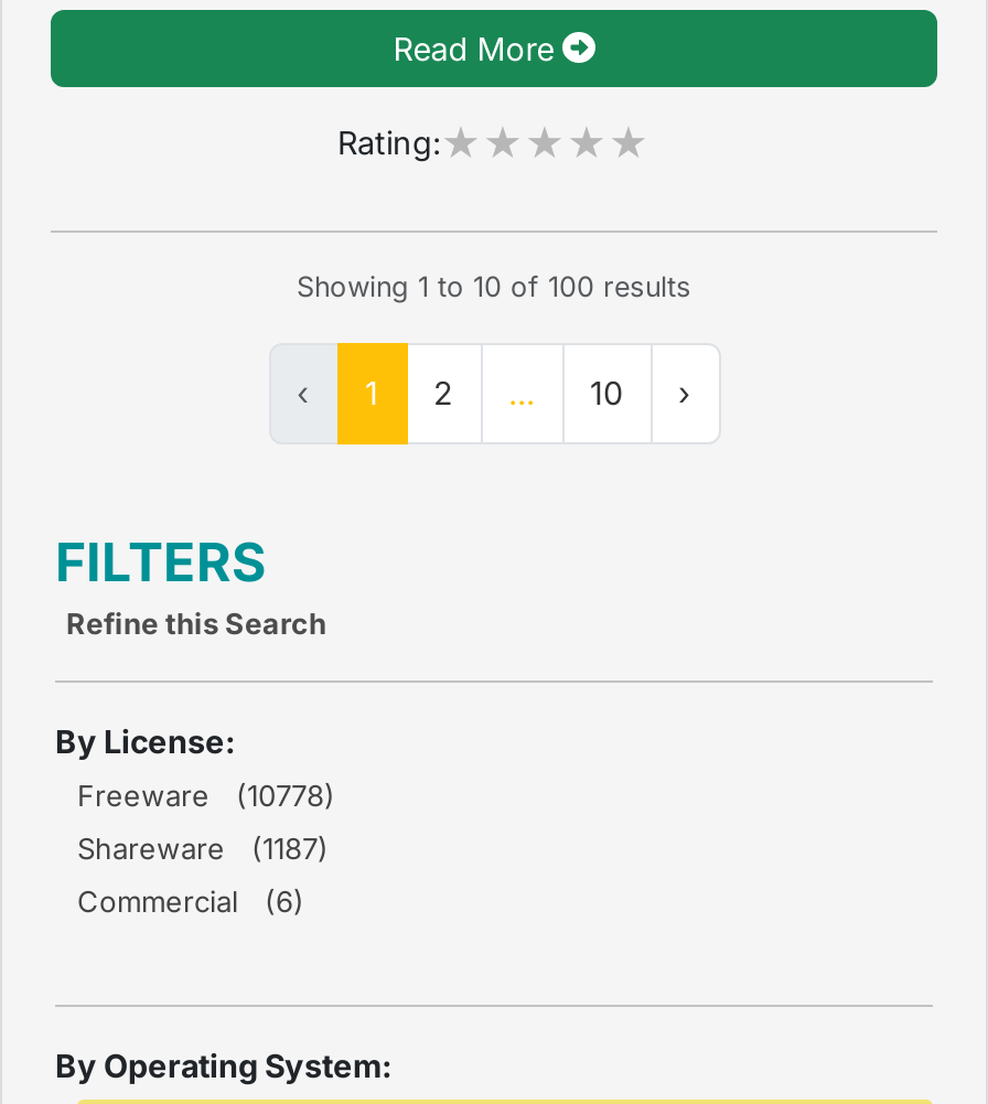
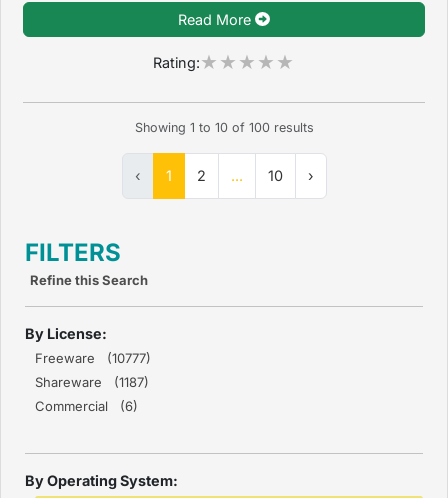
- Freeware (10778)
+ Freeware (10777)
